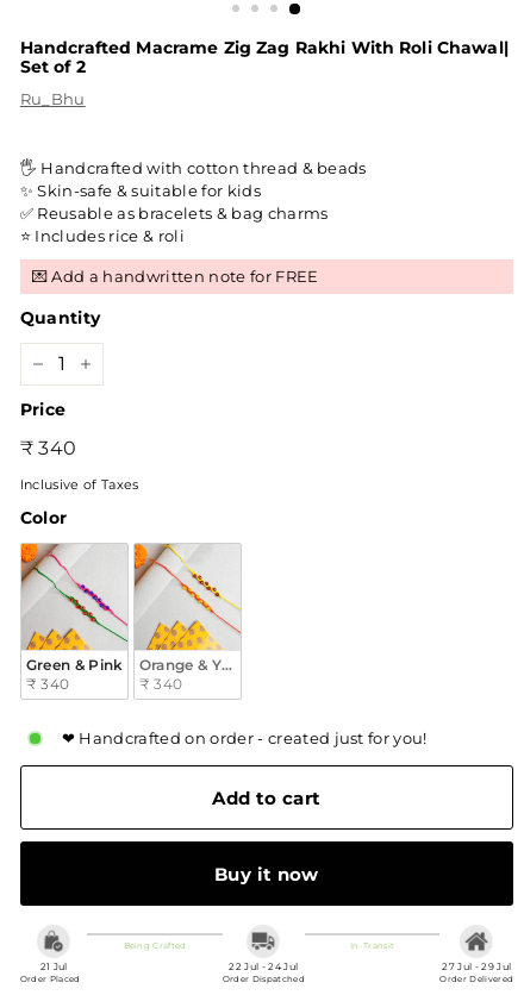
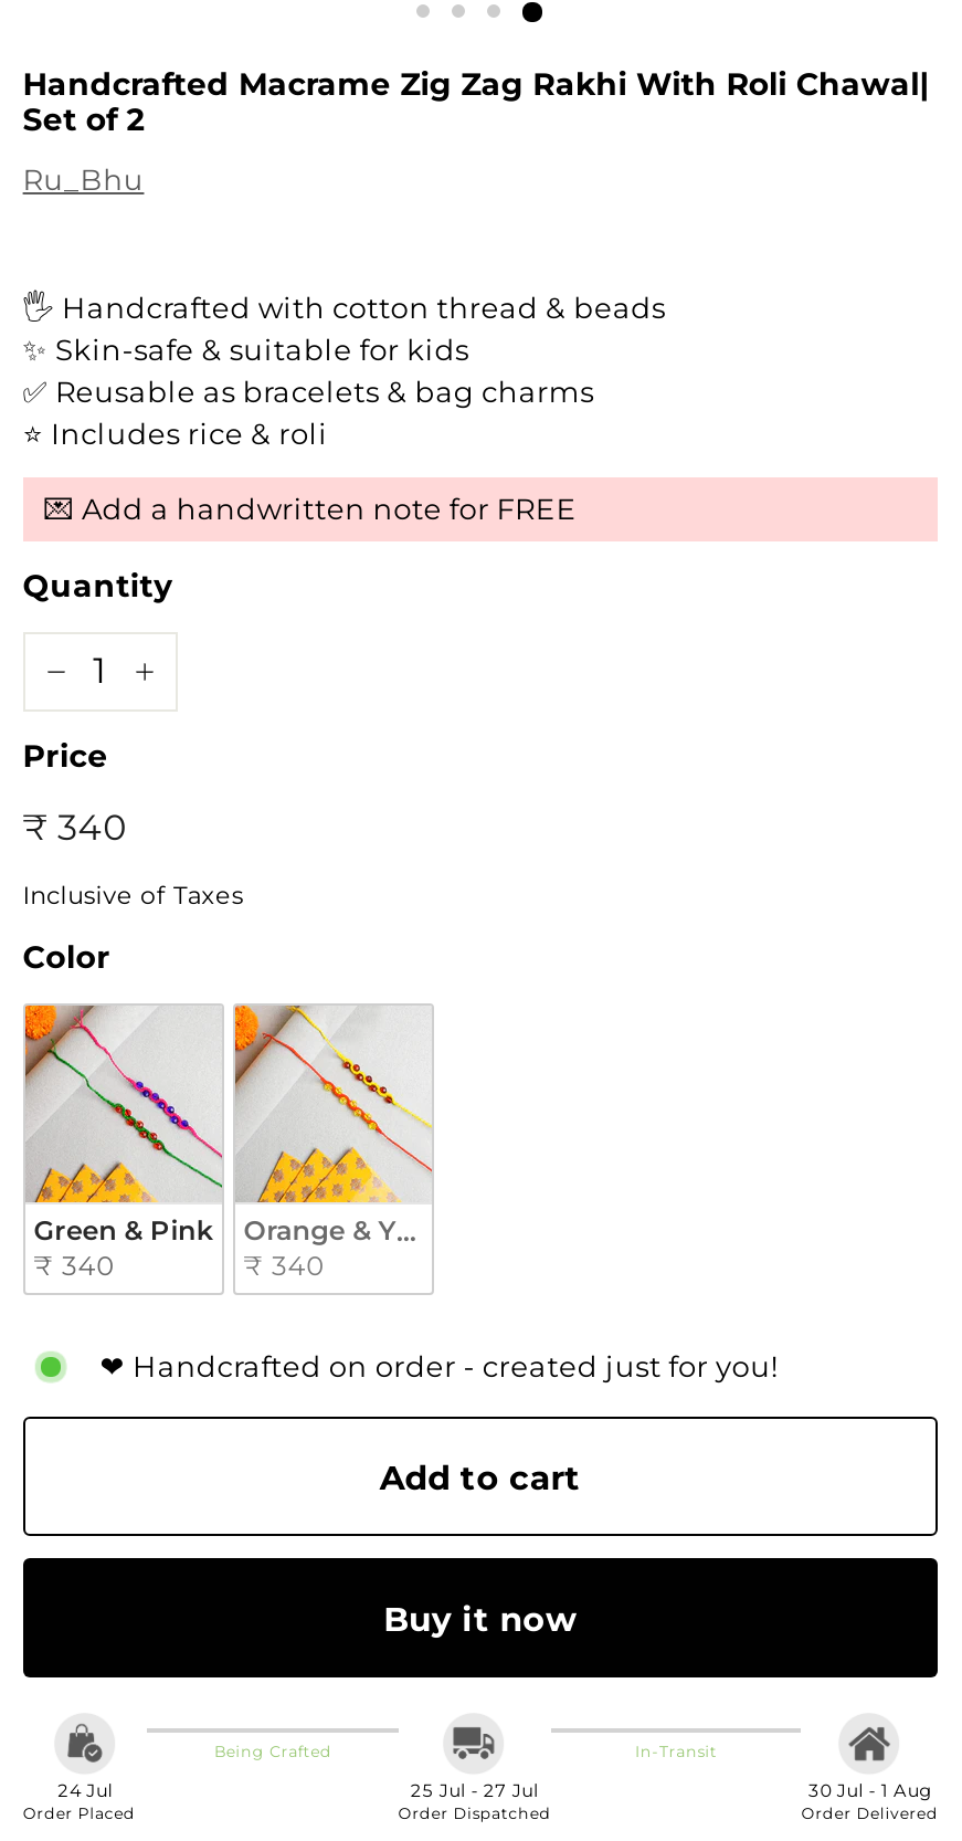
- 21 Jul
+ 24 Jul

- 22 Jul - 24 Jul
+ 25 Jul - 27 Jul

- 27 Jul - 29 Jul
+ 30 Jul - 1 Aug
